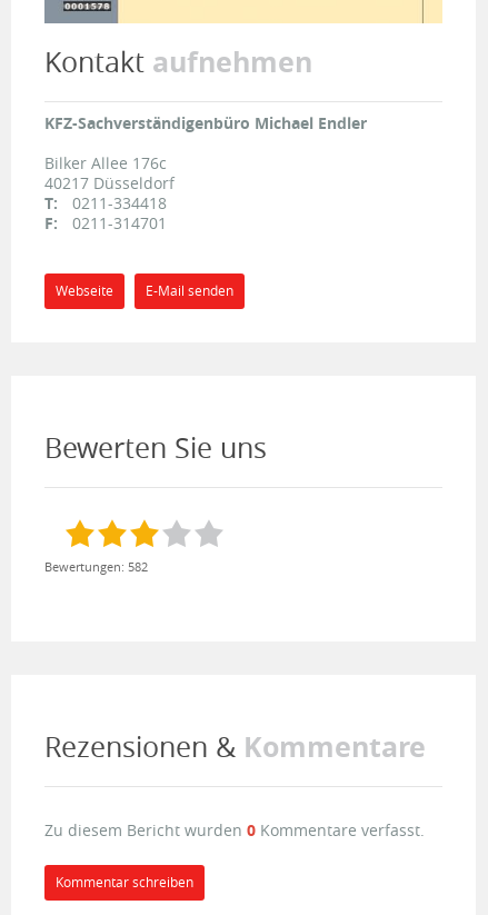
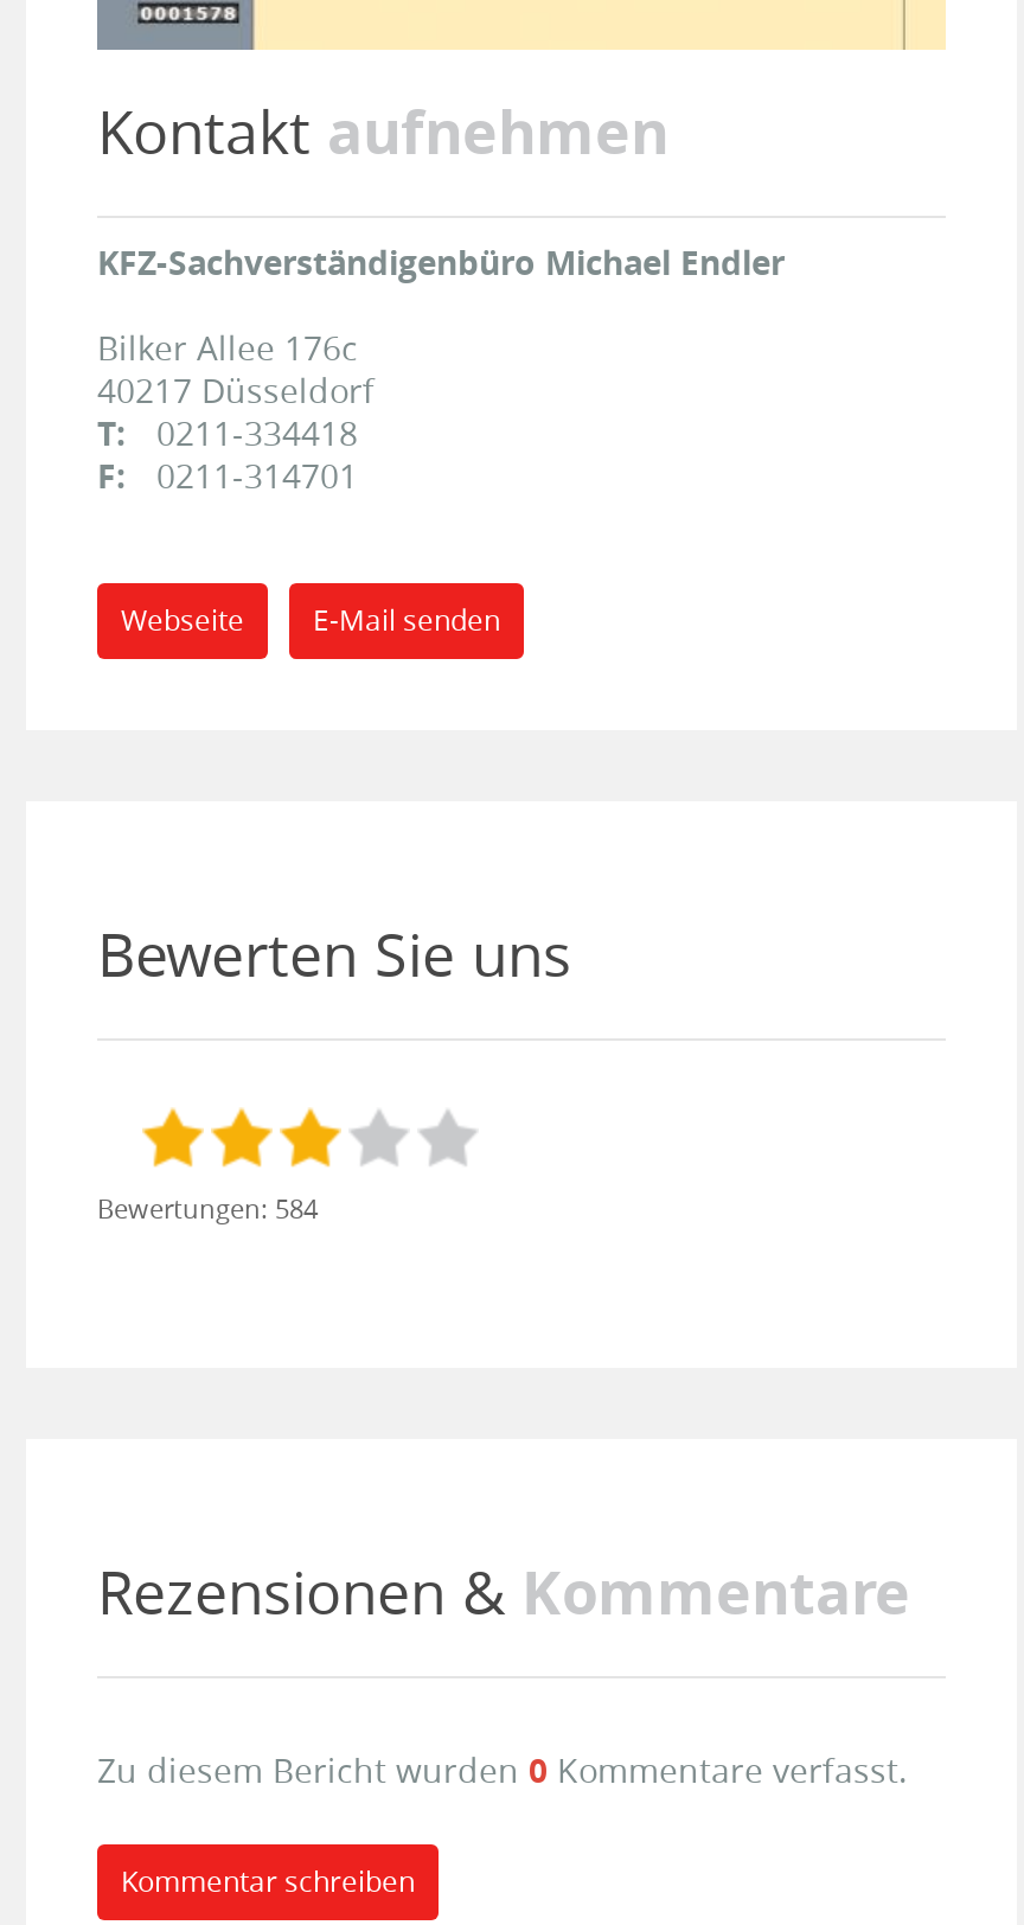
- Bewertungen: 582
+ Bewertungen: 584
